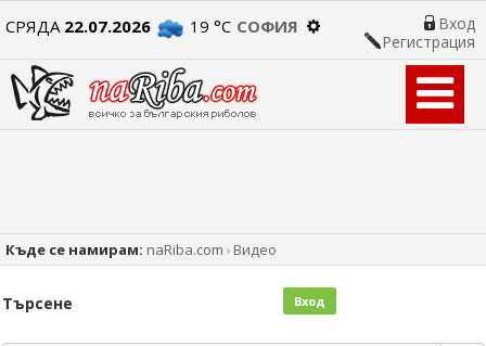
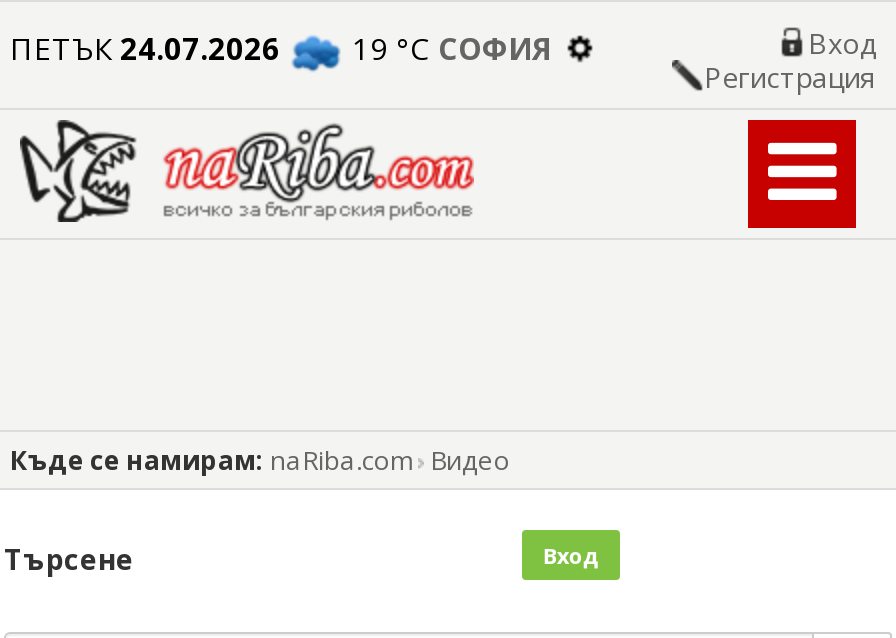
- СРЯДА 22.07.2026 19 °C СОФИЯ
+ ПЕТЪК 24.07.2026 19 °C СОФИЯ
